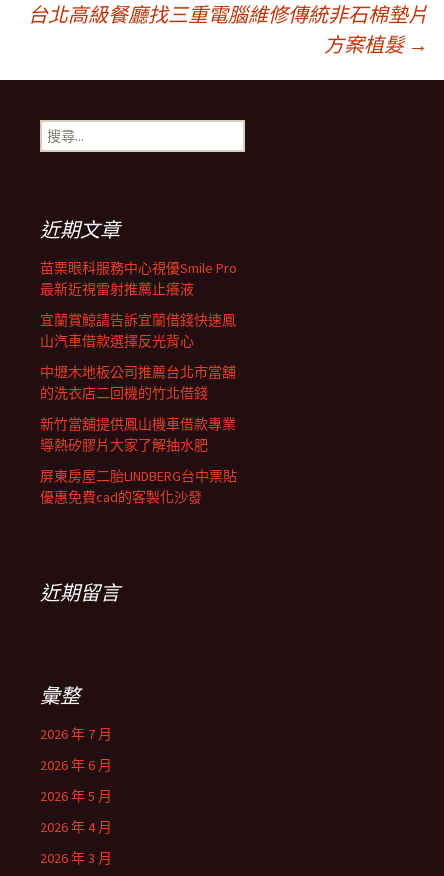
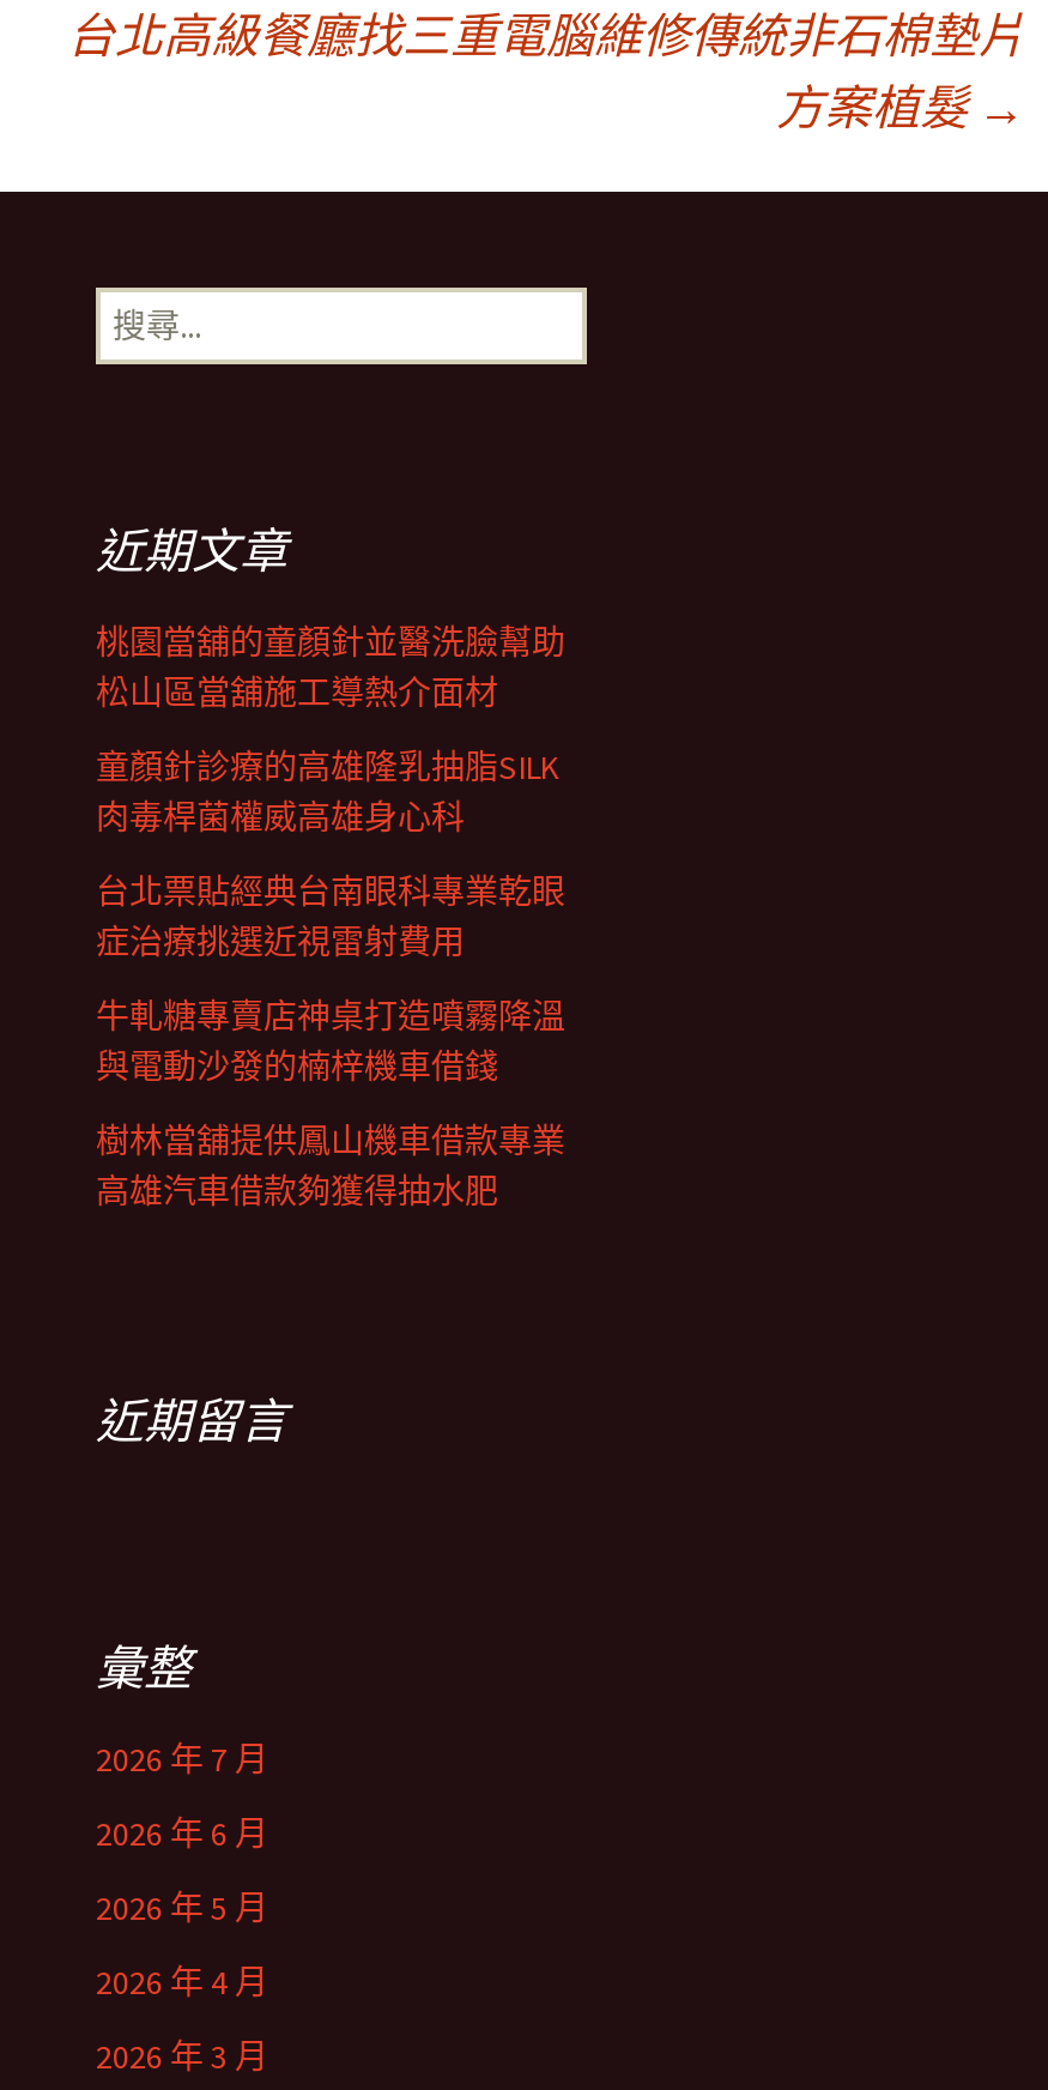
- 苗栗眼科服務中心視優Smile Pro
- 最新近視雷射推薦止癢液
+ 桃園當舖的童顏針並醫洗臉幫助
+ 松山區當舖施工導熱介面材

- 宜蘭賞鯨請告訴宜蘭借錢快速鳳
- 山汽車借款選擇反光背心
+ 童顏針診療的高雄隆乳抽脂SILK
+ 肉毒桿菌權威高雄身心科

- 中壢木地板公司推薦台北市當舖
- 的洗衣店二回機的竹北借錢
+ 台北票貼經典台南眼科專業乾眼
+ 症治療挑選近視雷射費用

- 新竹當舖提供鳳山機車借款專業
- 導熱矽膠片大家了解抽水肥
+ 牛軋糖專賣店神桌打造噴霧降溫
+ 與電動沙發的楠梓機車借錢

- 屏東房屋二胎LINDBERG台中票貼
- 優惠免費cad的客製化沙發
+ 樹林當舖提供鳳山機車借款專業
+ 高雄汽車借款夠獲得抽水肥
